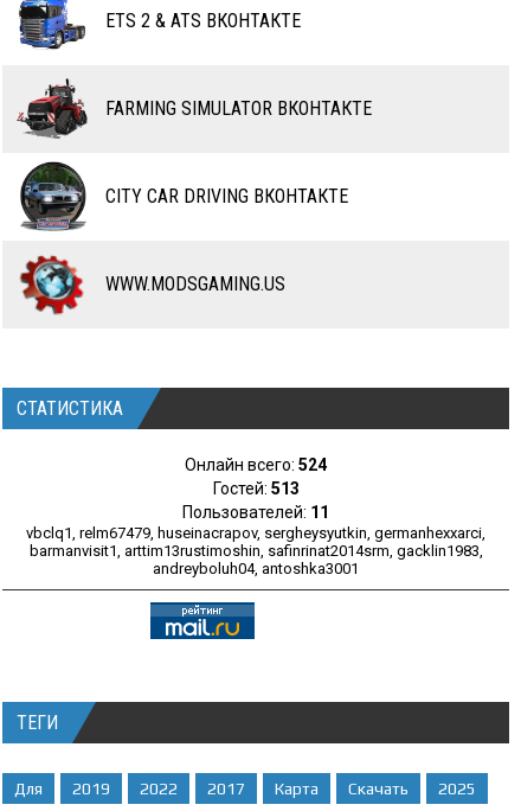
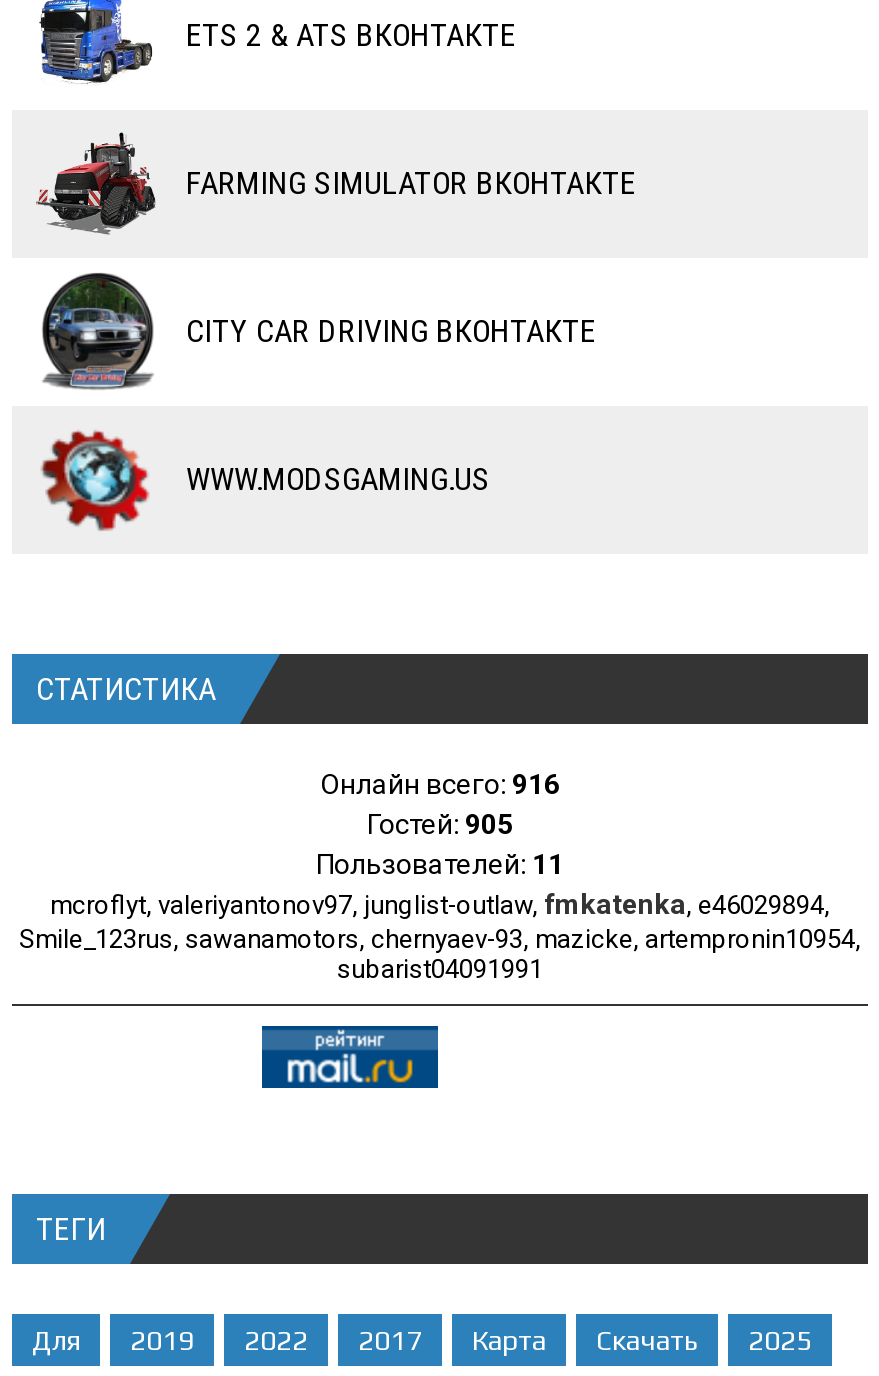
- Онлайн всего: 524
+ Онлайн всего: 916

- Гостей: 513
+ Гостей: 905

- vbclq1, relm67479, huseinacrapov, sergheysyutkin, germanhexxarci,
- barmanvisit1, arttim13rustimoshin, safinrinat2014srm, gacklin1983,
- andreyboluh04, antoshka3001
+ mcroflyt, valeriyantonov97, junglist-outlaw, fmkatenka, e46029894,
+ Smile_123rus, sawanamotors, chernyaev-93, mazicke, artempronin10954,
+ subarist04091991
